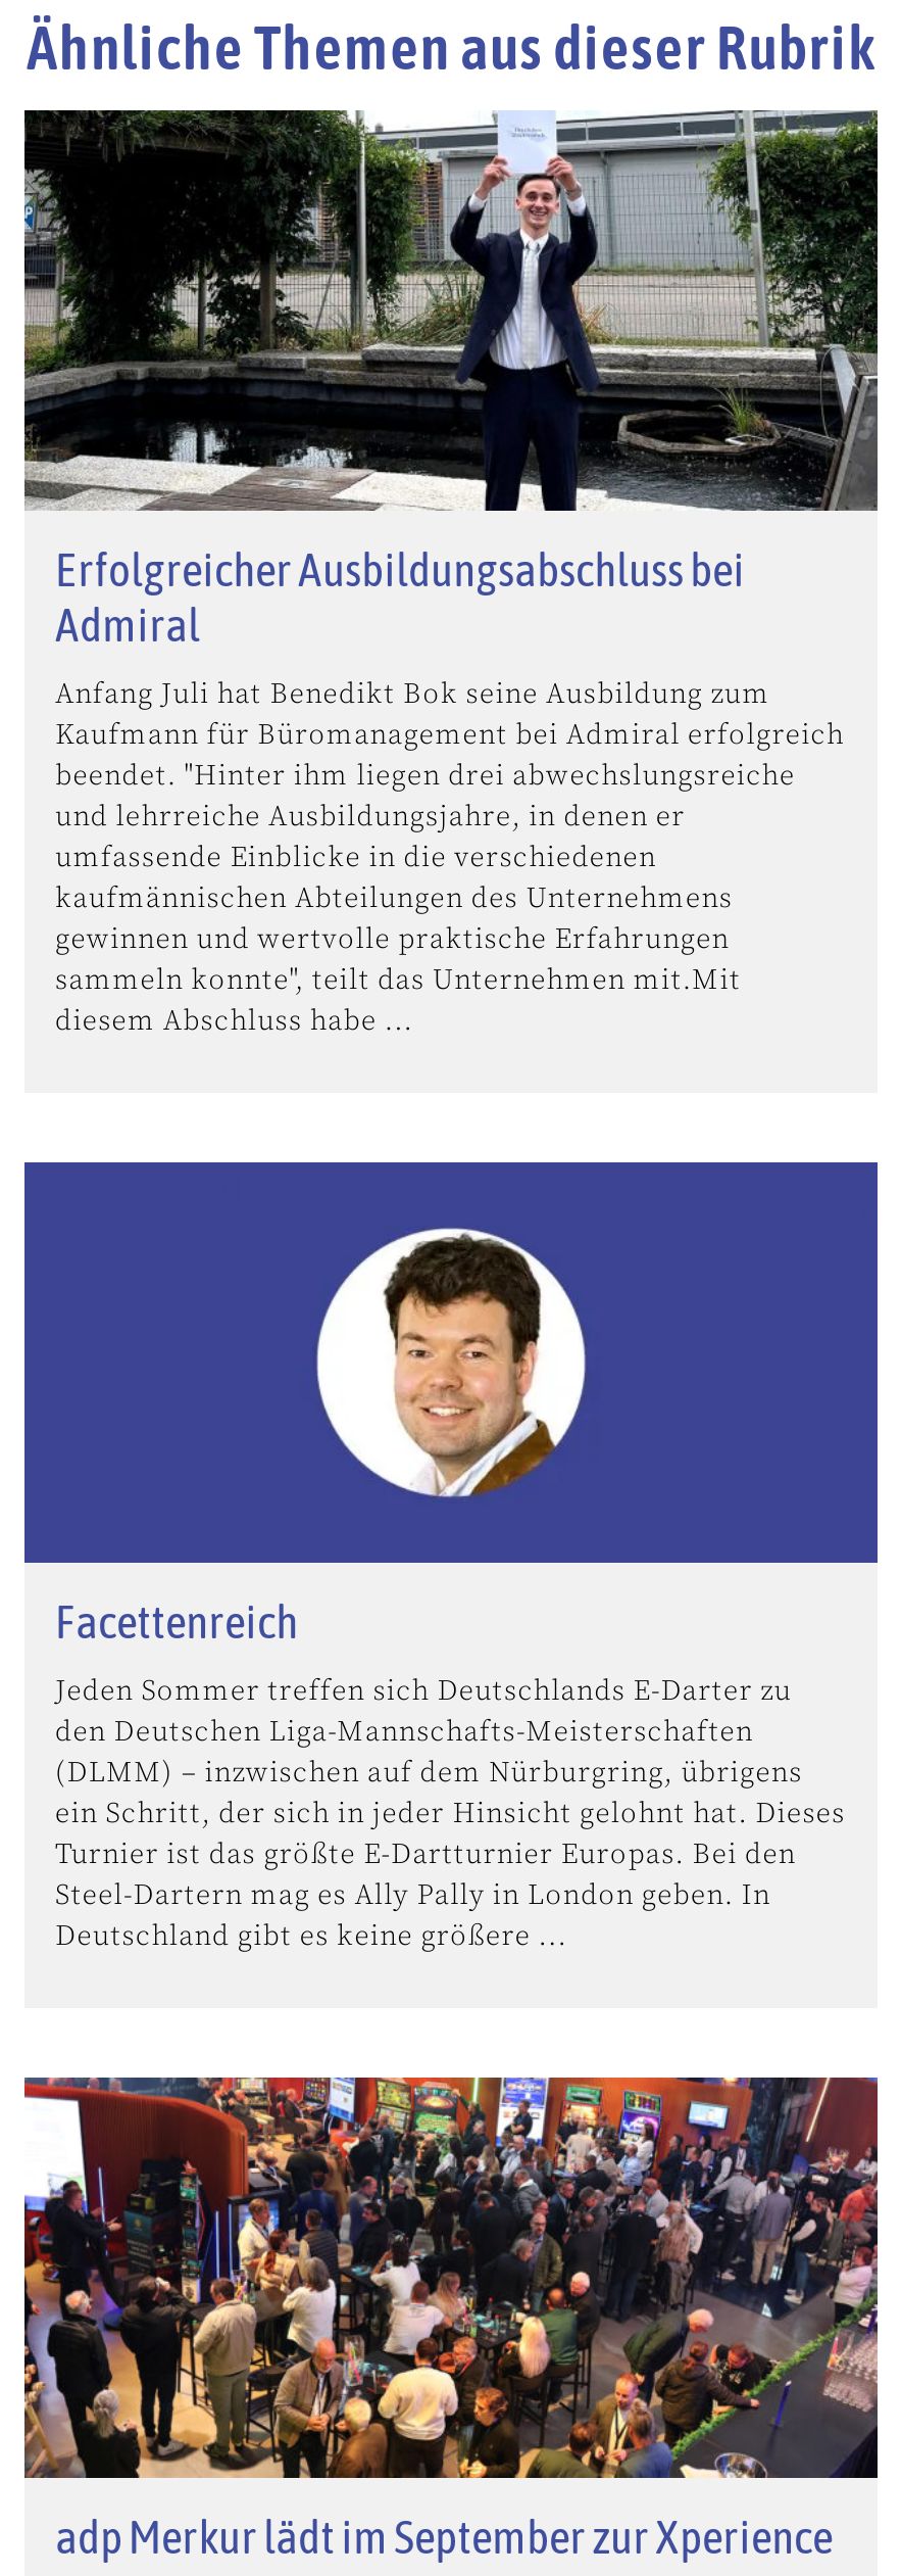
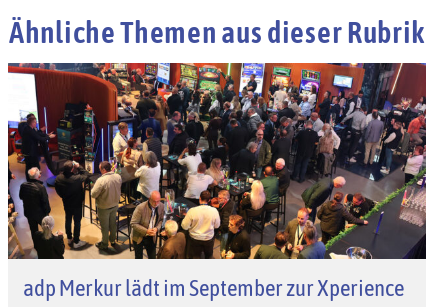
- [image]
- Erfolgreicher Ausbildungsabschluss bei
- Admiral
- Anfang Juli hat Benedikt Bok seine Ausbildung zum
- Kaufmann für Büromanagement bei Admiral erfolgreich
- beendet. "Hinter ihm liegen drei abwechslungsreiche
- und lehrreiche Ausbildungsjahre, in denen er
- umfassende Einblicke in die verschiedenen
- kaufmännischen Abteilungen des Unternehmens
- gewinnen und wertvolle praktische Erfahrungen
- sammeln konnte", teilt das Unternehmen mit.Mit
- diesem Abschluss habe ...

- [image]
- Facettenreich
- Jeden Sommer treffen sich Deutschlands E-Darter zu
- den Deutschen Liga-Mannschafts-Meisterschaften
- (DLMM) – inzwischen auf dem Nürburgring, übrigens
- ein Schritt, der sich in jeder Hinsicht gelohnt hat. Dieses
- Turnier ist das größte E-Dartturnier Europas. Bei den
- Steel-Dartern mag es Ally Pally in London geben. In
- Deutschland gibt es keine größere ...
